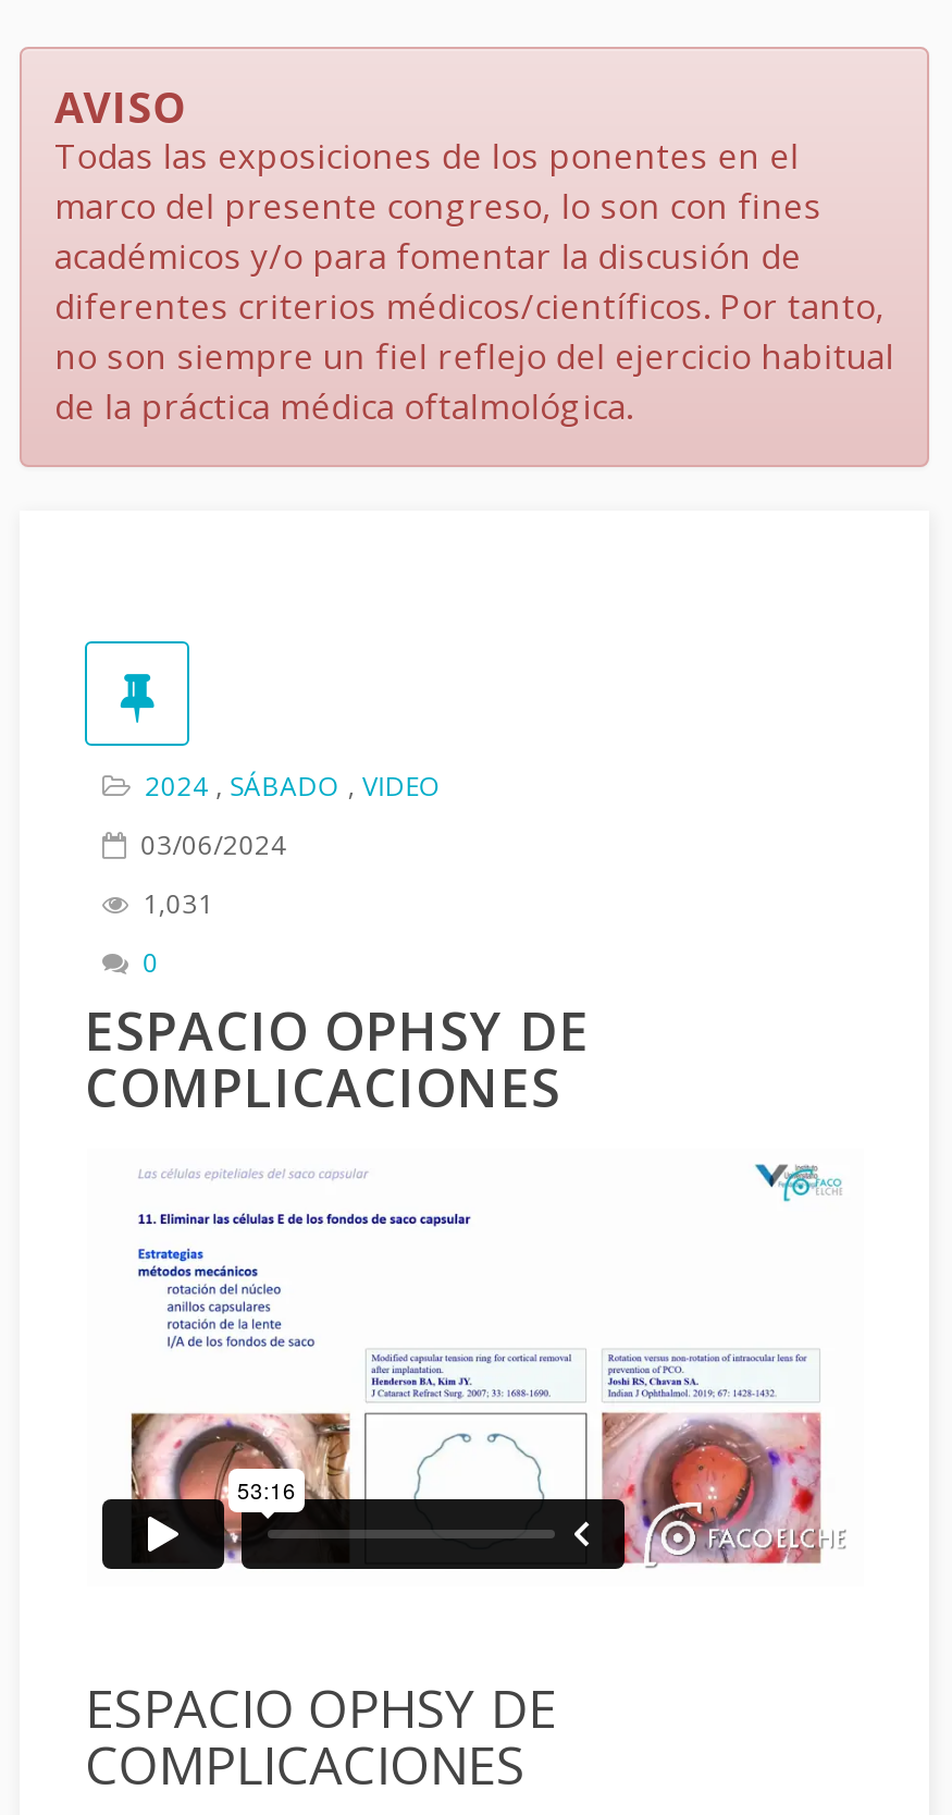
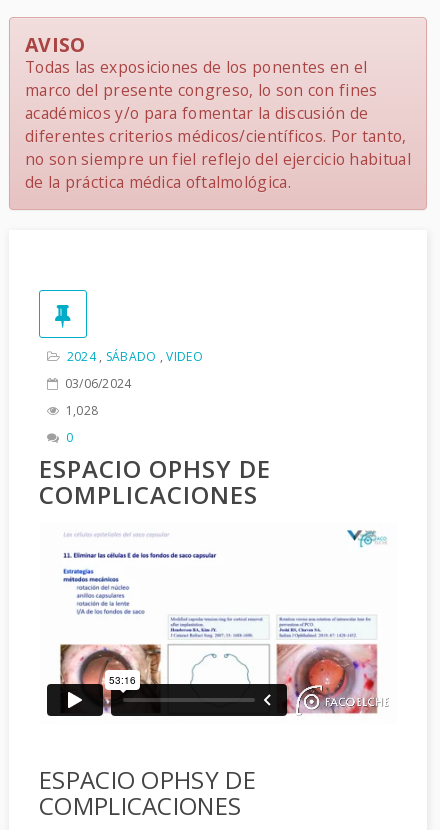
- 1,031
+ 1,028
